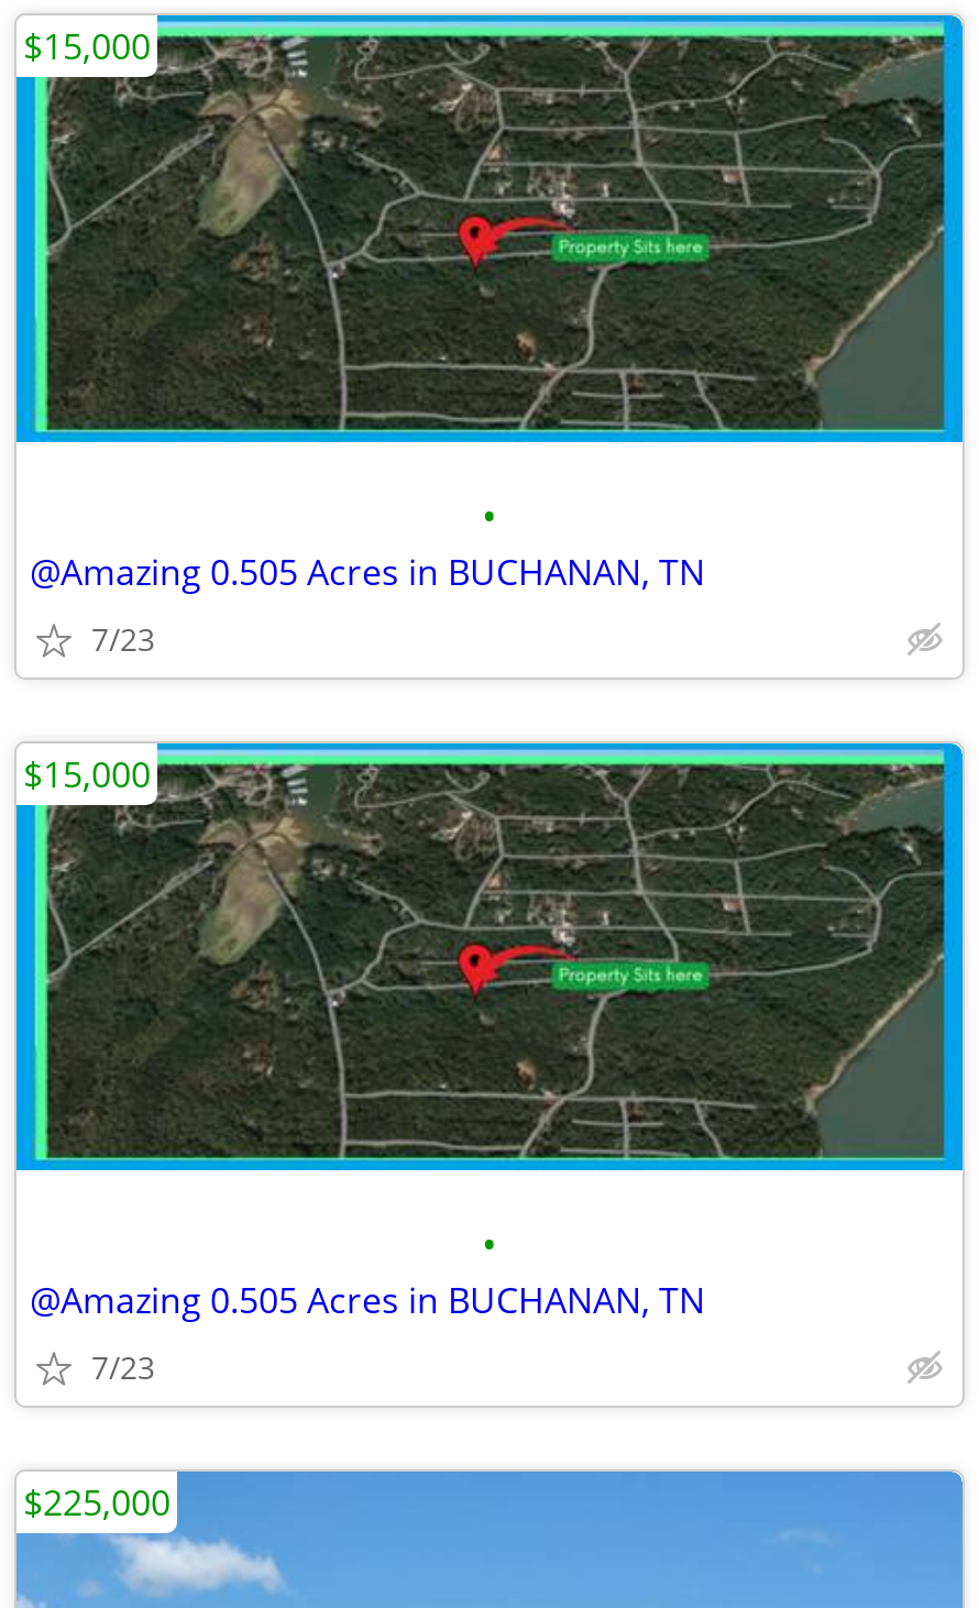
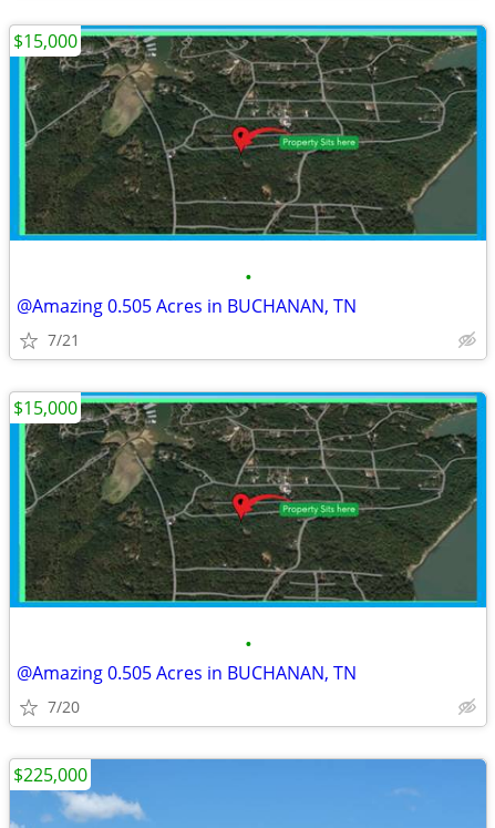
- 7/23
+ 7/21

- 7/23
+ 7/20
